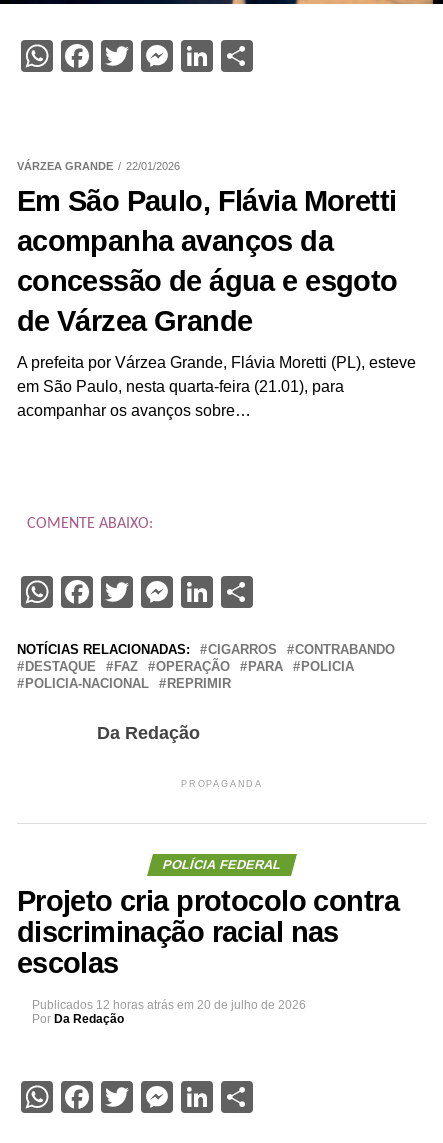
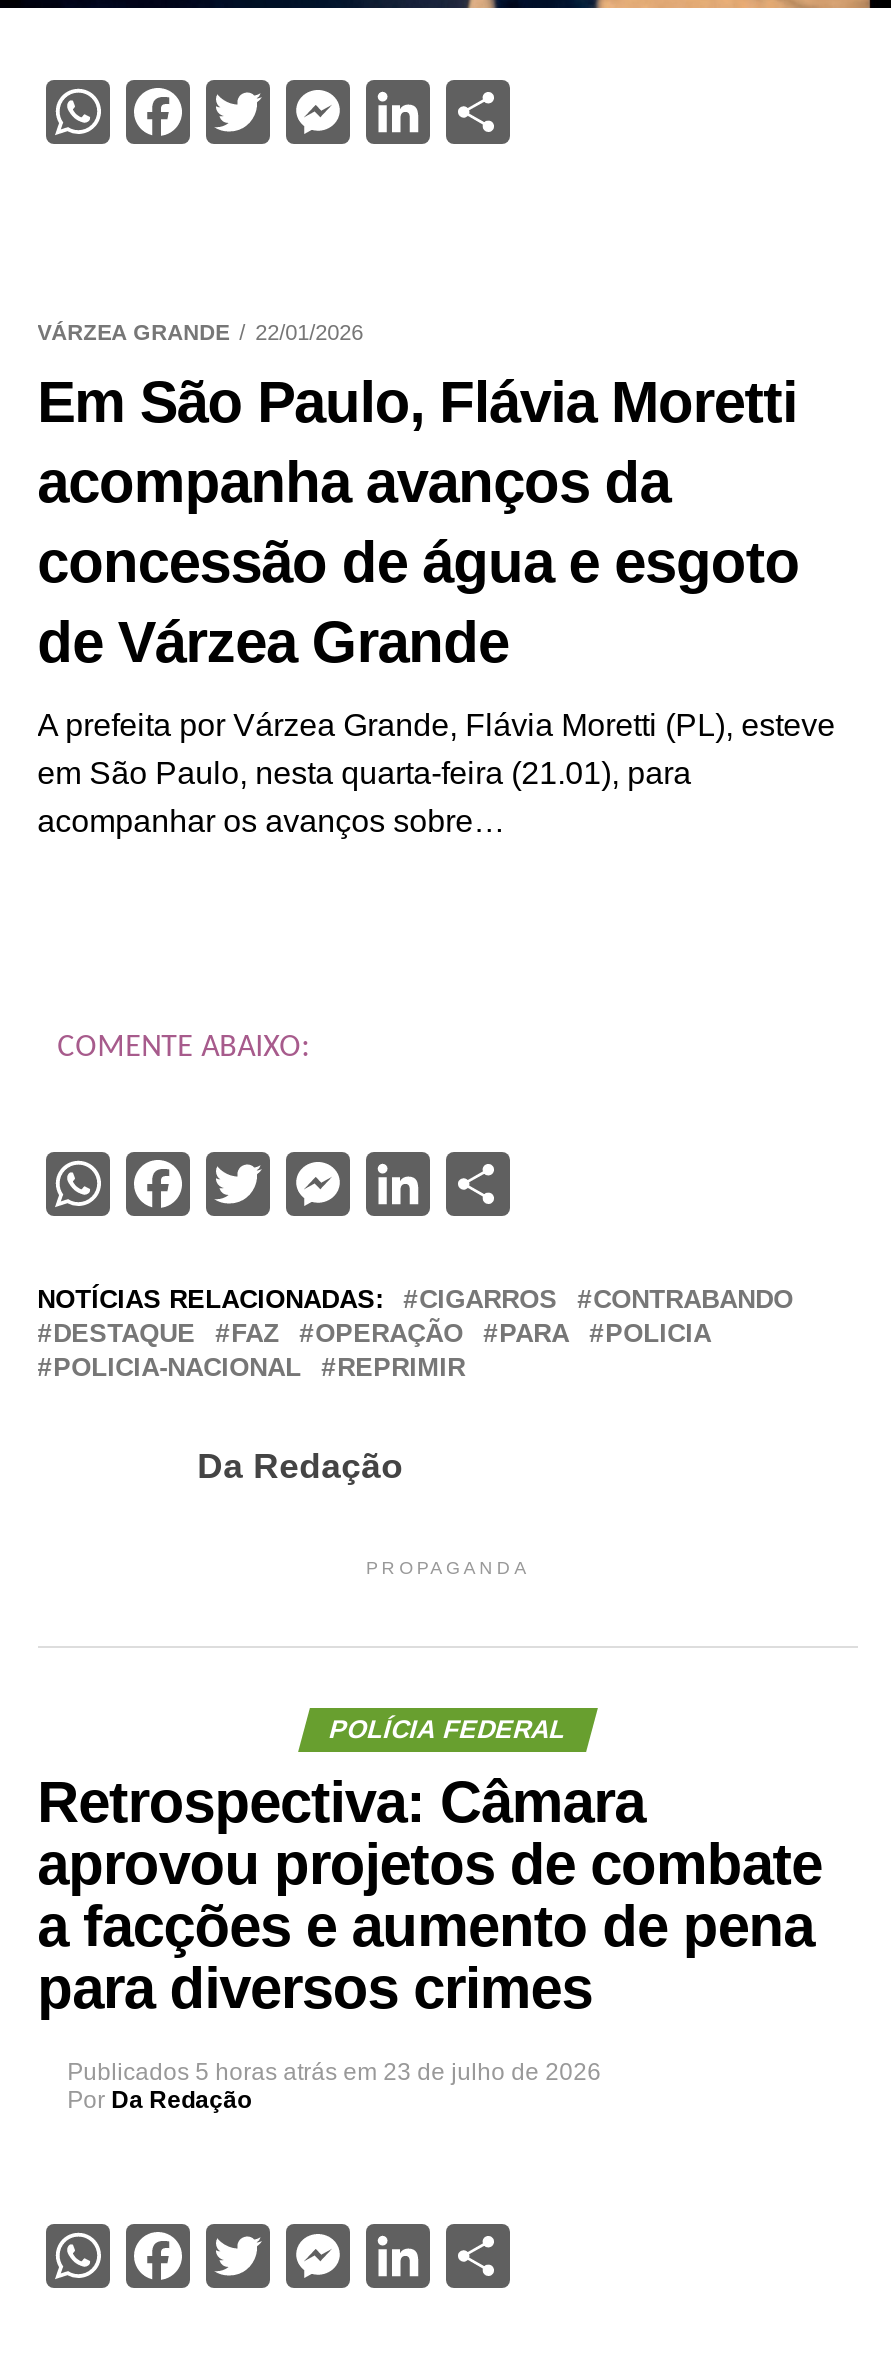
- Projeto cria protocolo contra
- discriminação racial nas
- escolas
+ Retrospectiva: Câmara
+ aprovou projetos de combate
+ a facções e aumento de pena
+ para diversos crimes

- Publicados 12 horas atrás em 20 de julho de 2026
+ Publicados 5 horas atrás em 23 de julho de 2026
